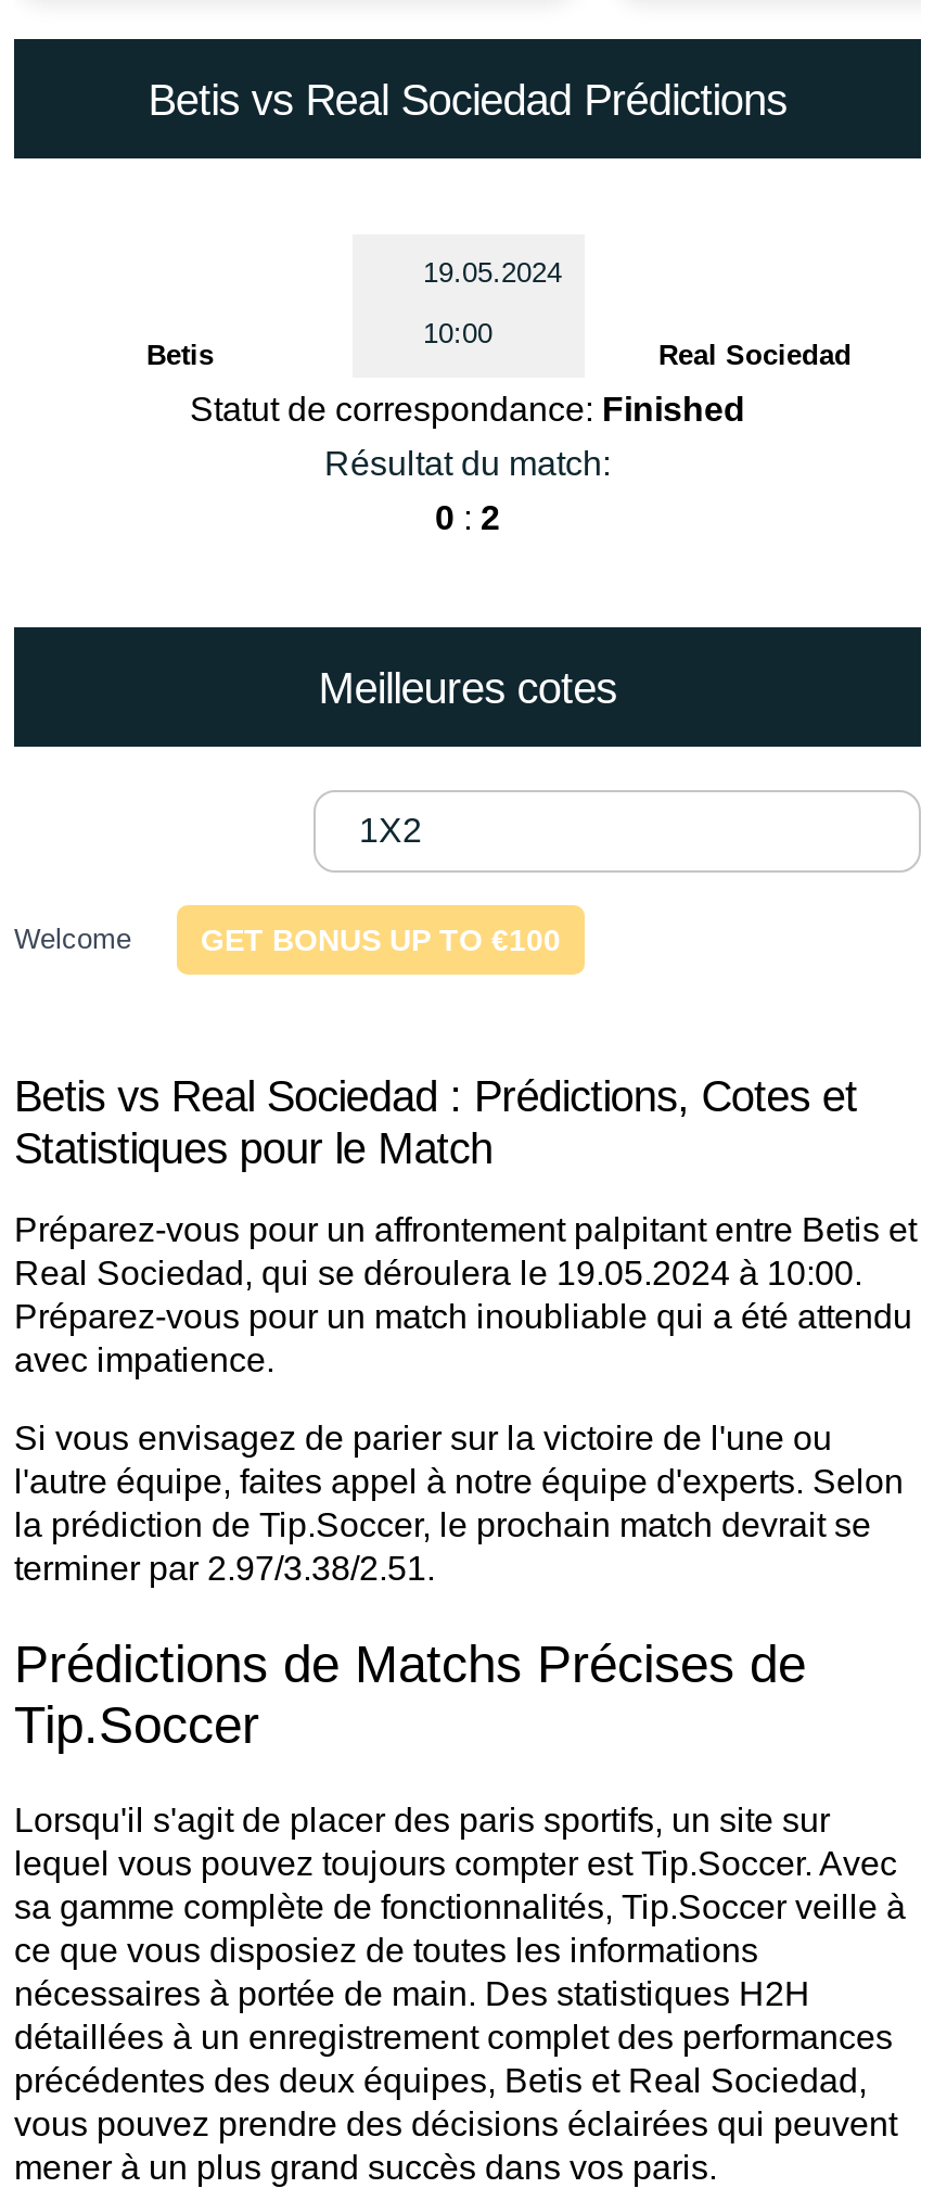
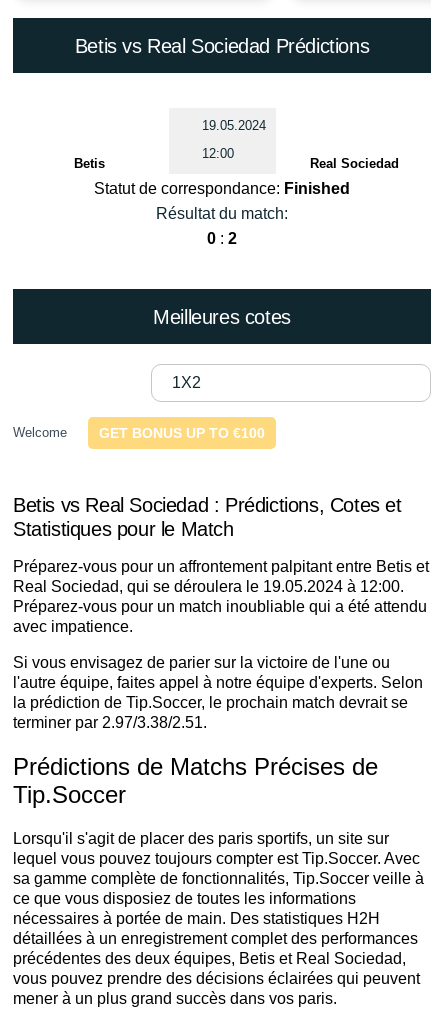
- 10:00
+ 12:00

- Real Sociedad, qui se déroulera le 19.05.2024 à 10:00.
+ Real Sociedad, qui se déroulera le 19.05.2024 à 12:00.
